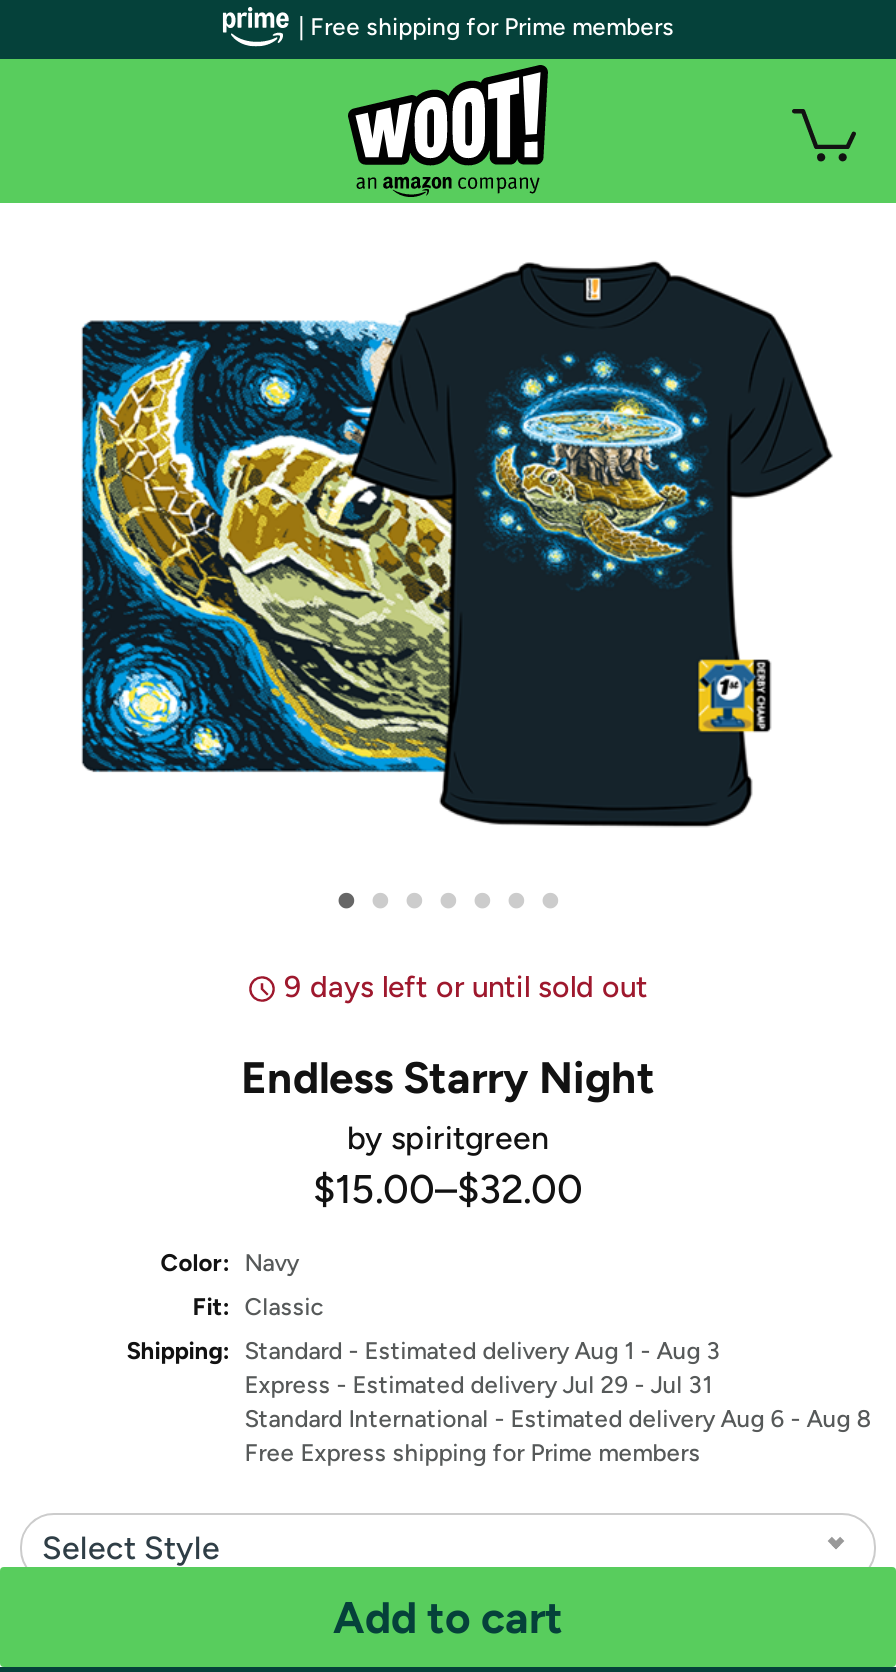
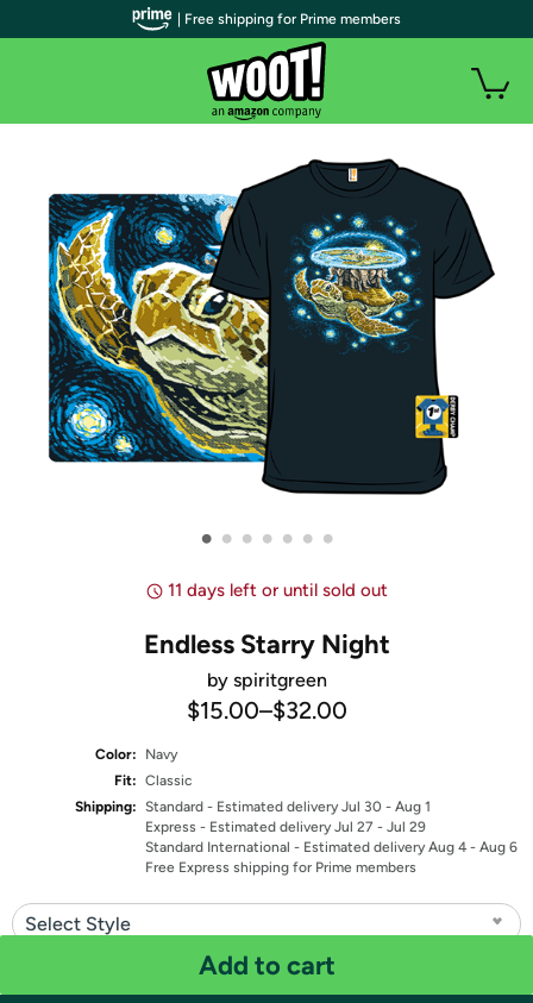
- 9 days left or until sold out
+ 11 days left or until sold out

- Shipping: Standard - Estimated delivery Aug 1 - Aug 3
+ Shipping: Standard - Estimated delivery Jul 30 - Aug 1

- Express - Estimated delivery Jul 29 - Jul 31
+ Express - Estimated delivery Jul 27 - Jul 29

- Standard International - Estimated delivery Aug 6 - Aug 8
+ Standard International - Estimated delivery Aug 4 - Aug 6
